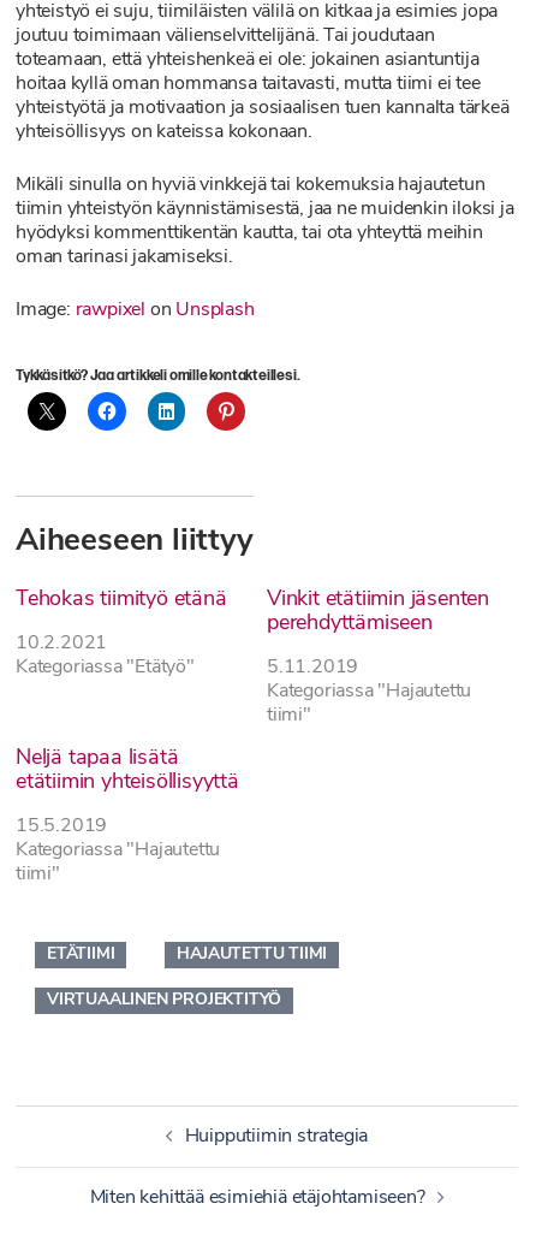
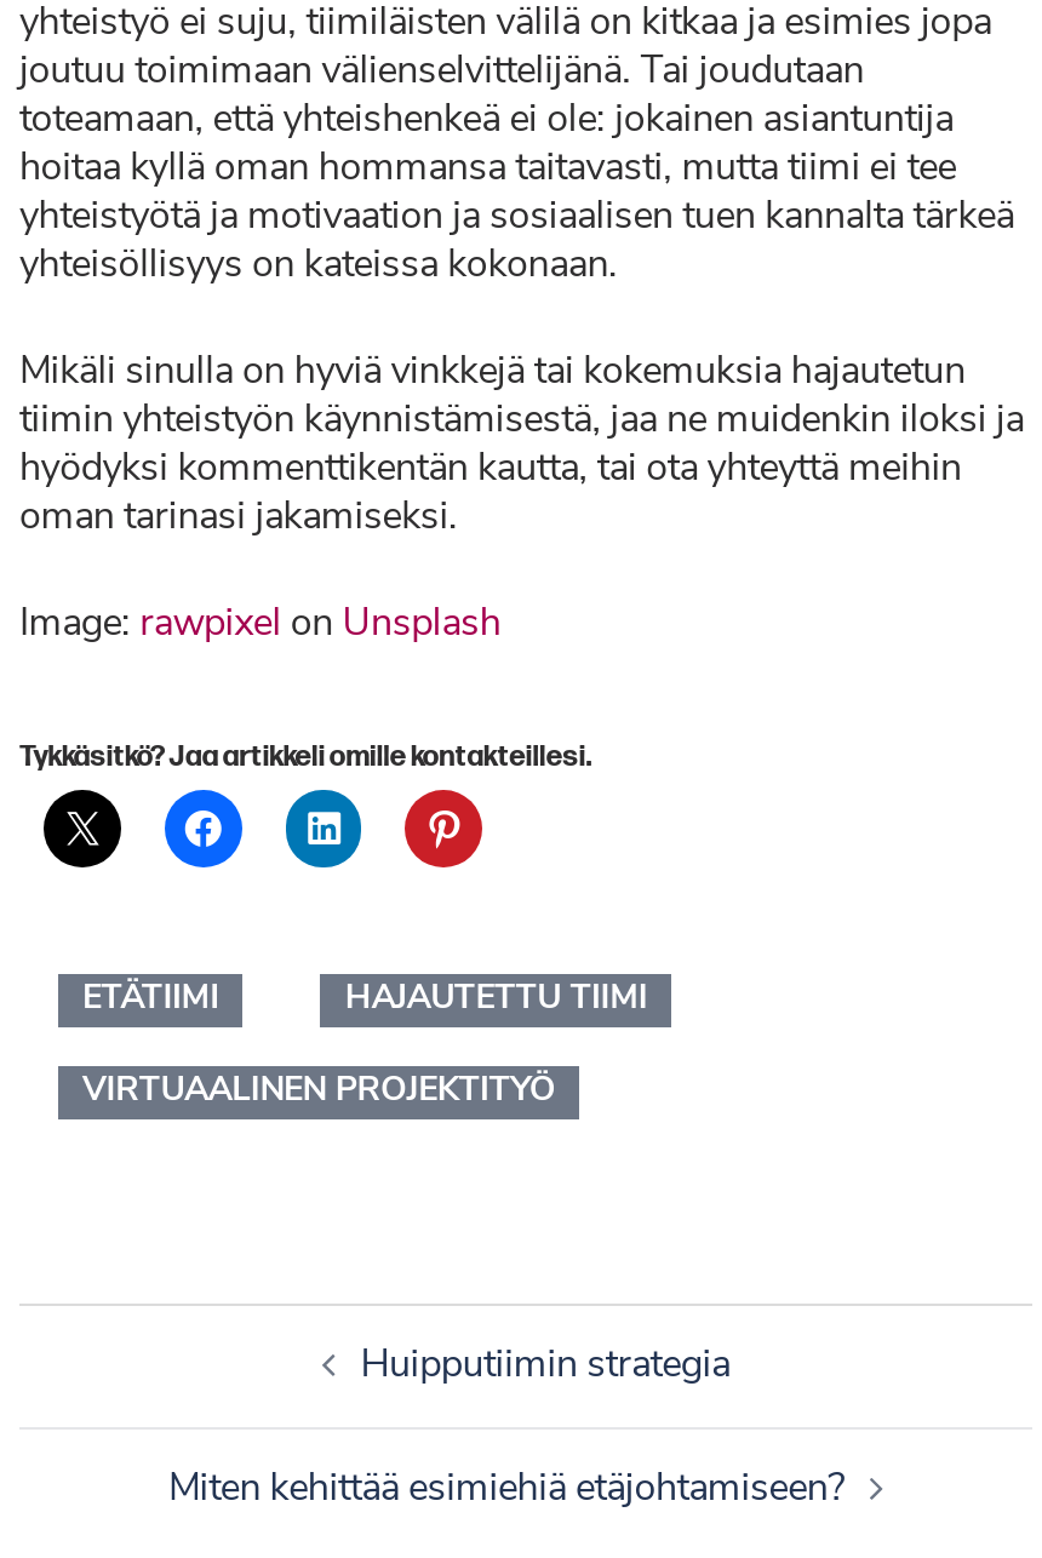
- Aiheeseen liittyy
- Tehokas tiimityö etänä
- 10.2.2021
- Kategoriassa "Etätyö"

- Vinkit etätiimin jäsenten
- perehdyttämiseen
- 5.11.2019
- Kategoriassa "Hajautettu
- tiimi"
- Neljä tapaa lisätä
- etätiimin yhteisöllisyyttä
- 15.5.2019
- Kategoriassa "Hajautettu
- tiimi"
